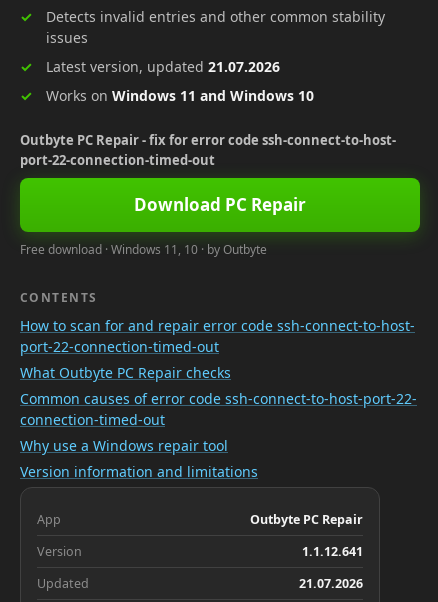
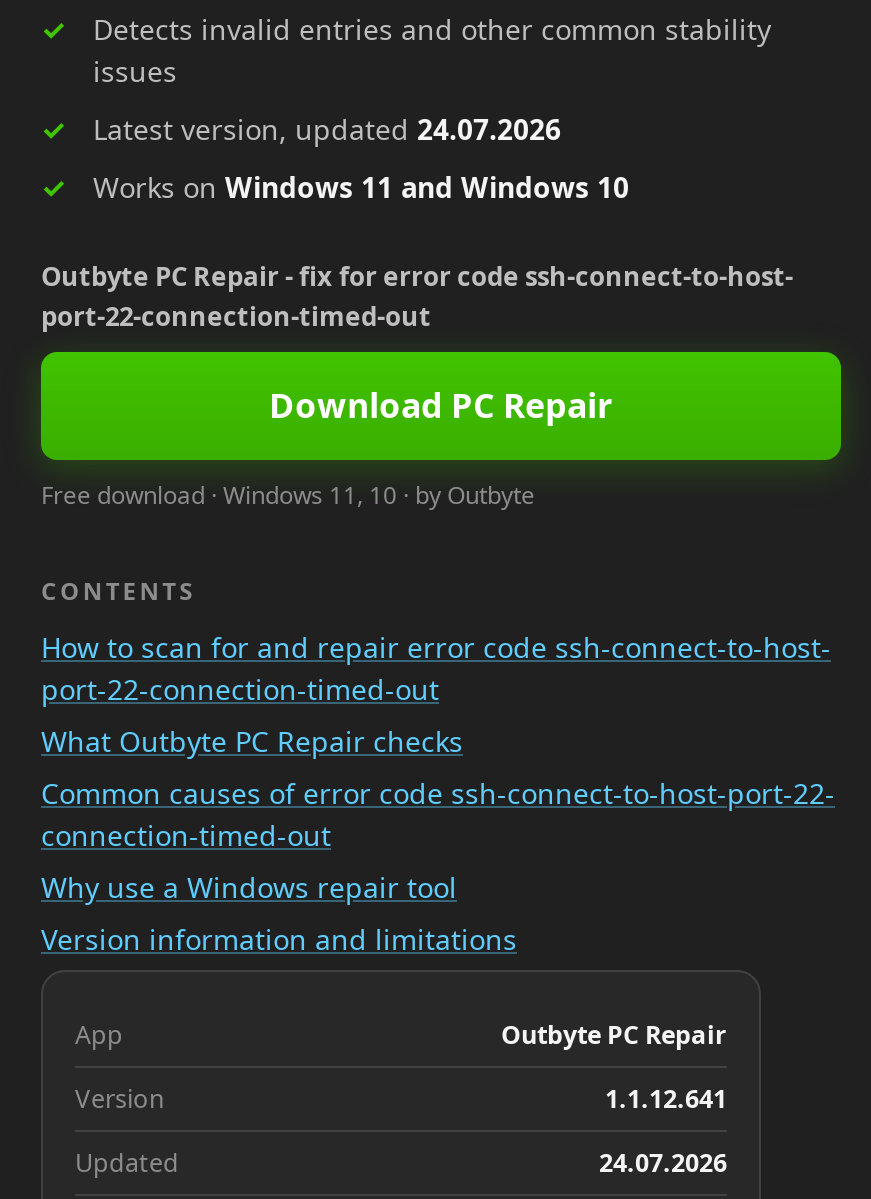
- Latest version, updated 21.07.2026
+ Latest version, updated 24.07.2026

- 21.07.2026
+ 24.07.2026
